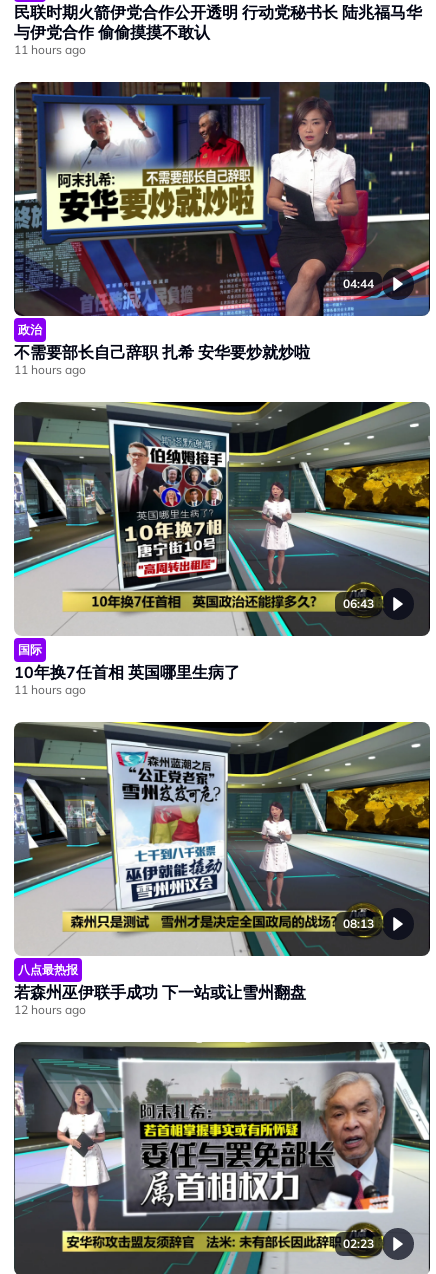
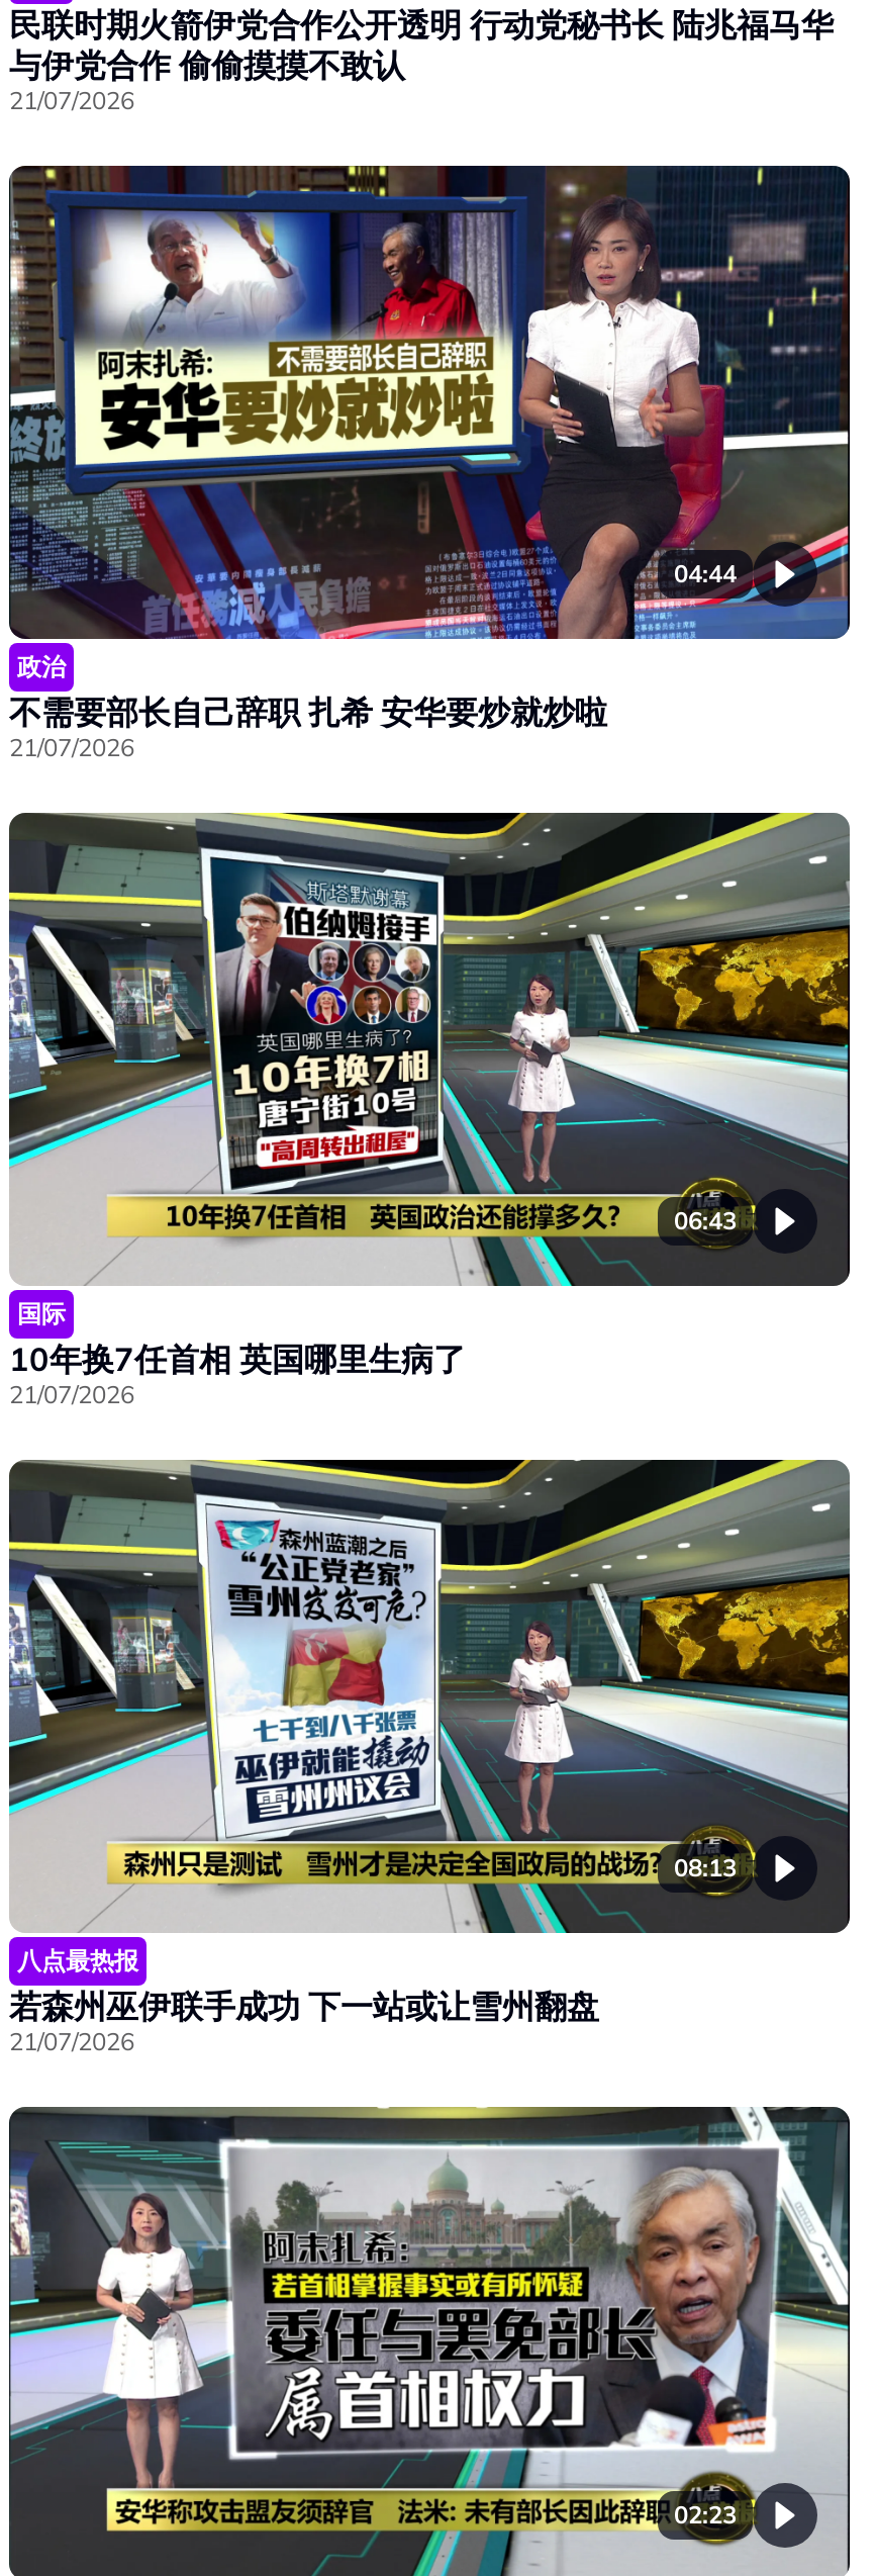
- 11 hours ago
+ 21/07/2026

- 11 hours ago
+ 21/07/2026

- 11 hours ago
+ 21/07/2026

- 12 hours ago
+ 21/07/2026
